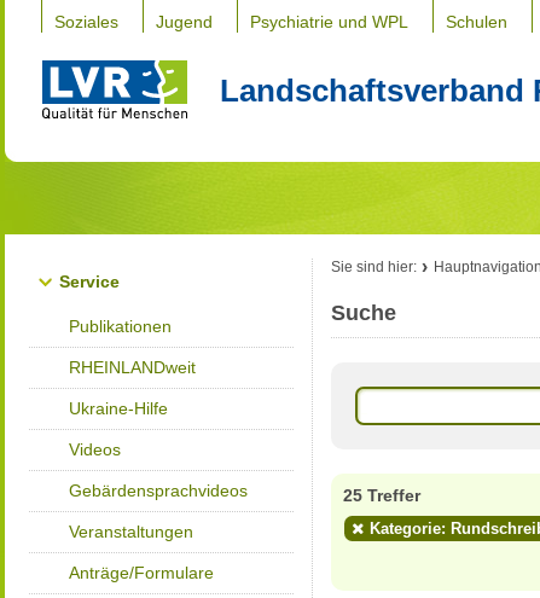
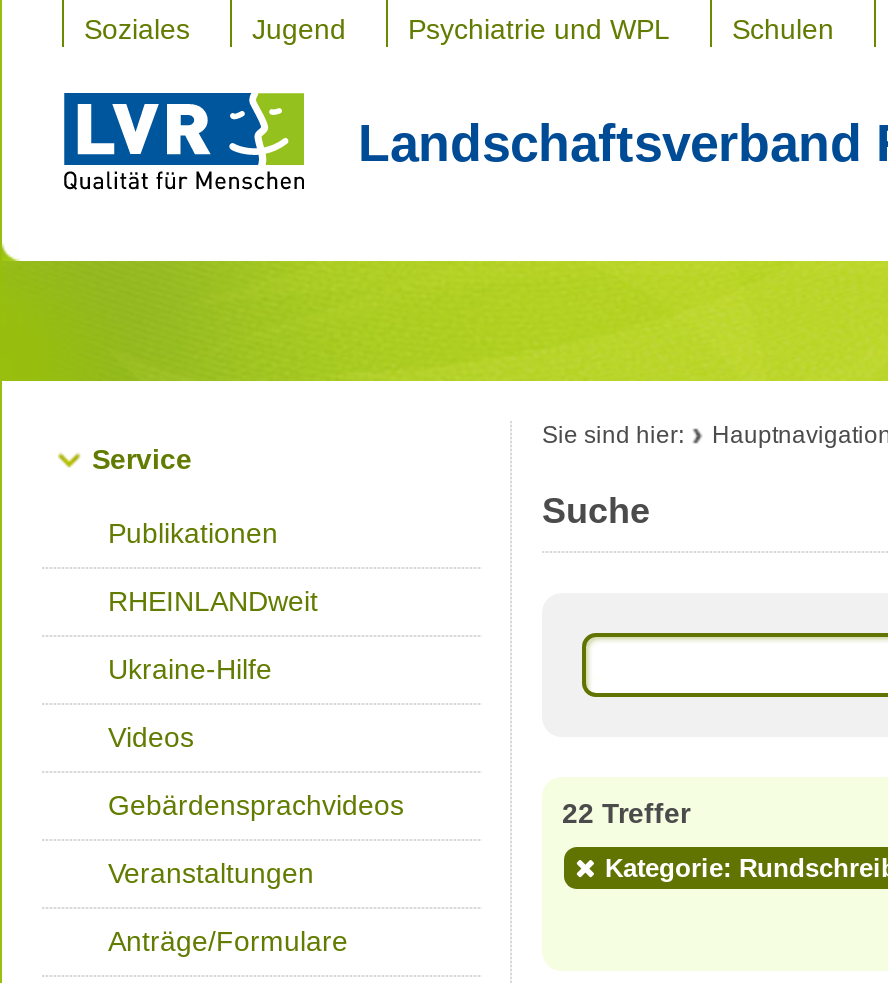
- 25 Treffer
+ 22 Treffer
